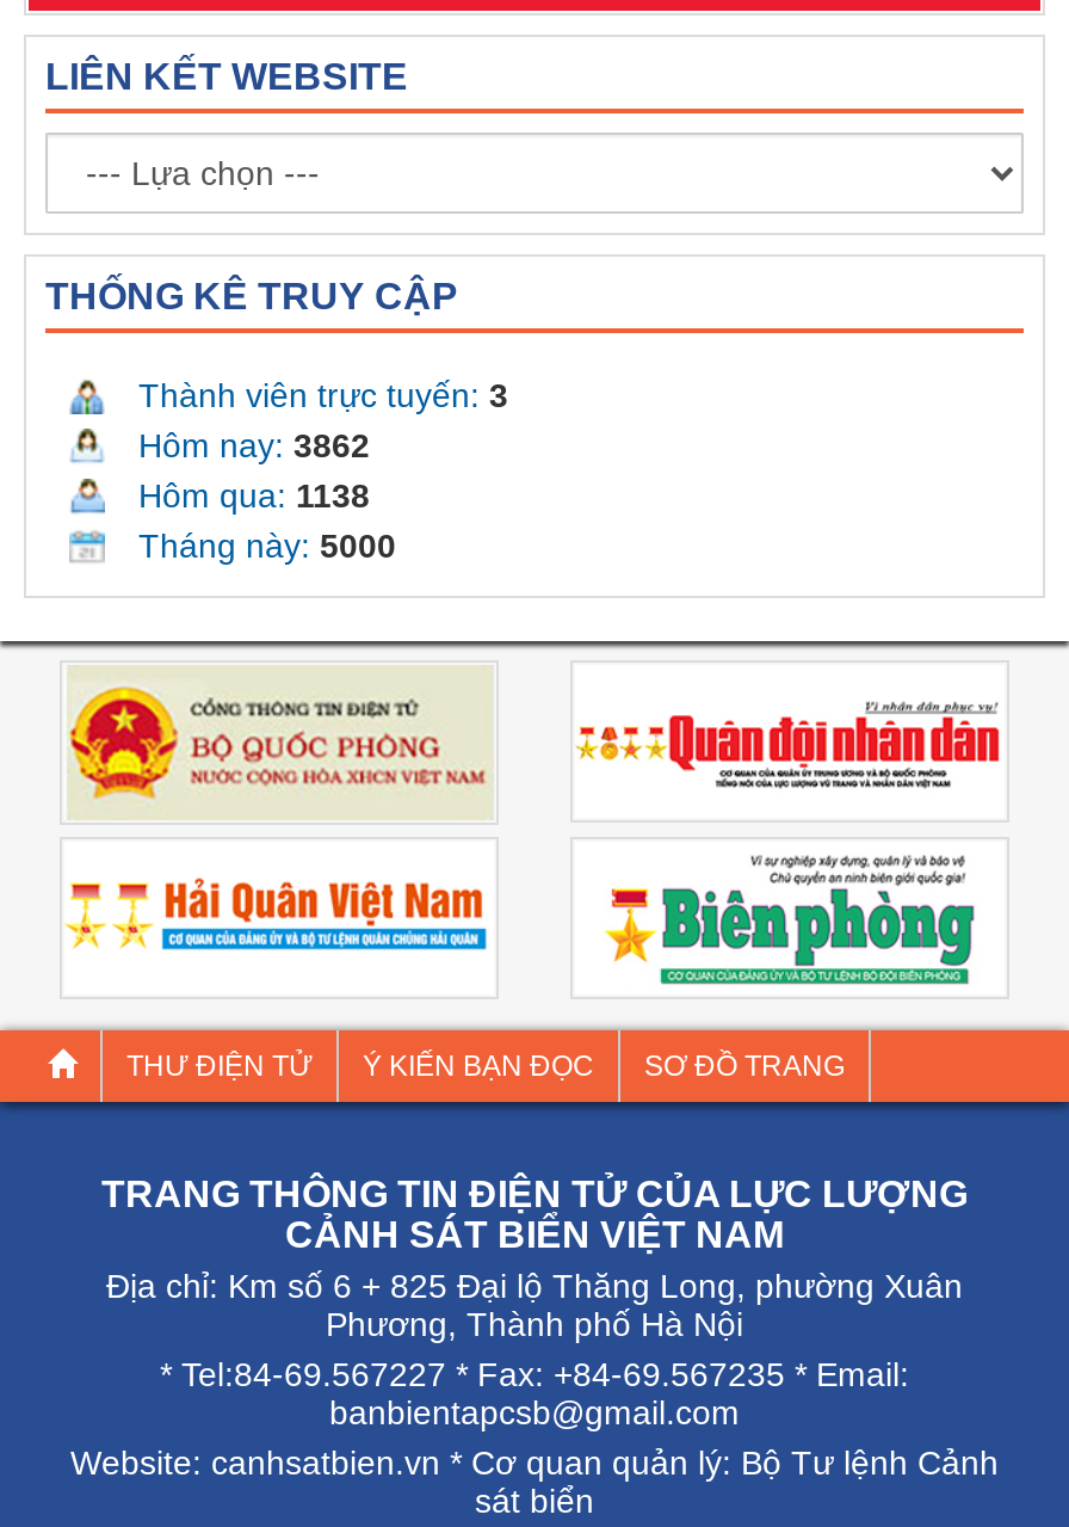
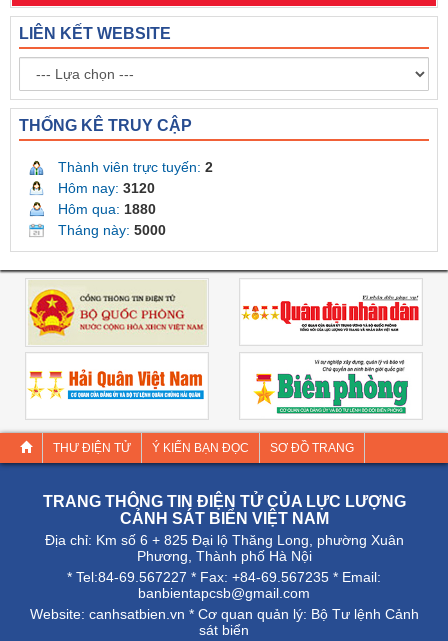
- Thành viên trực tuyến: 3
+ Thành viên trực tuyến: 2

- Hôm nay: 3862
+ Hôm nay: 3120

- Hôm qua: 1138
+ Hôm qua: 1880
